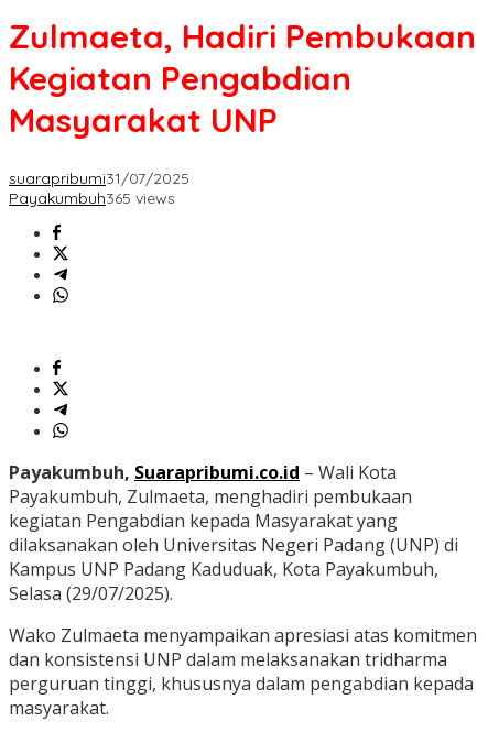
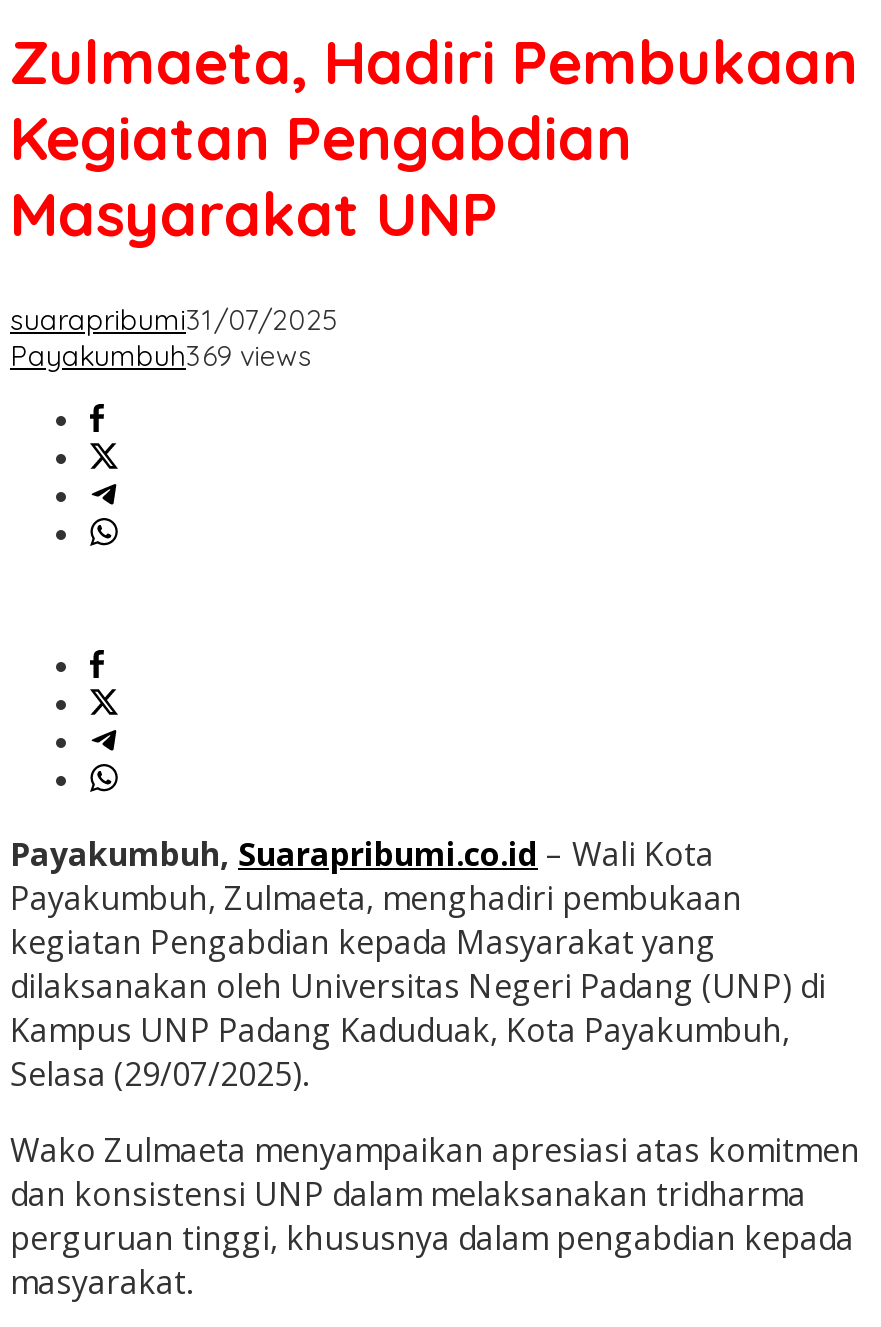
- Payakumbuh365 views
+ Payakumbuh369 views
